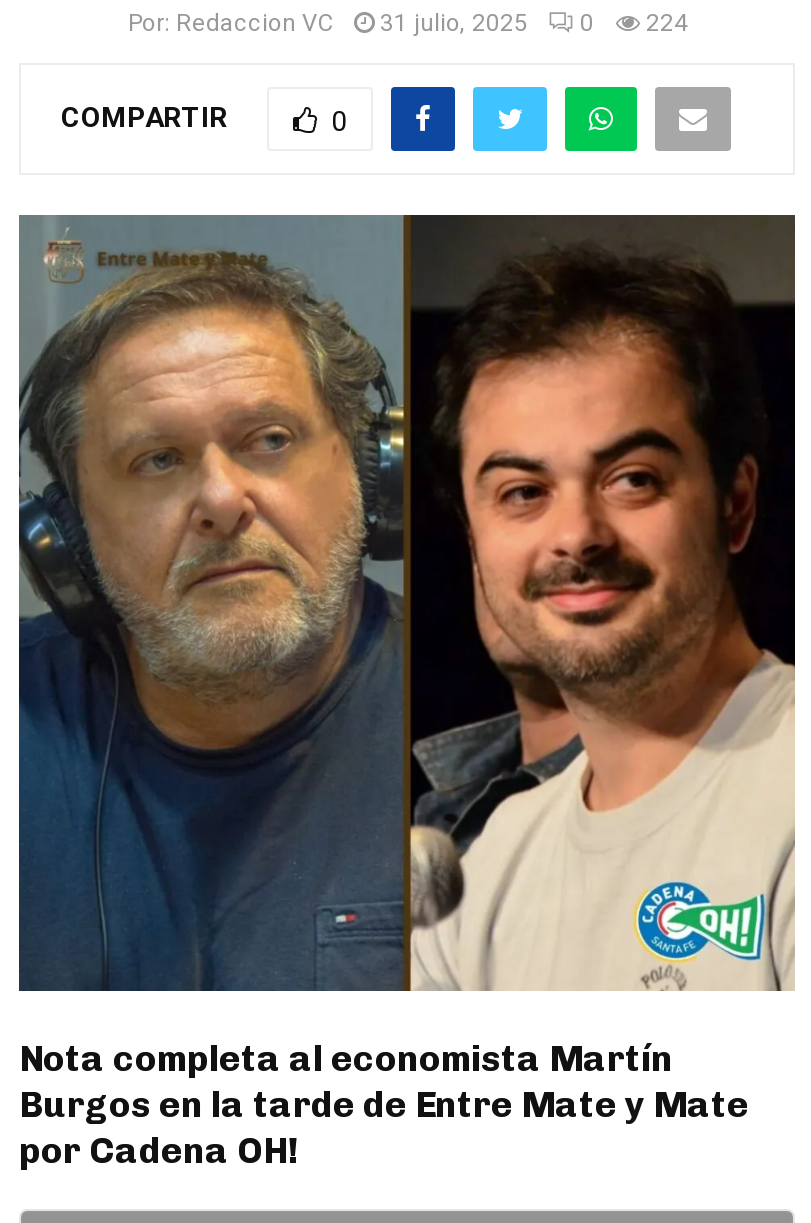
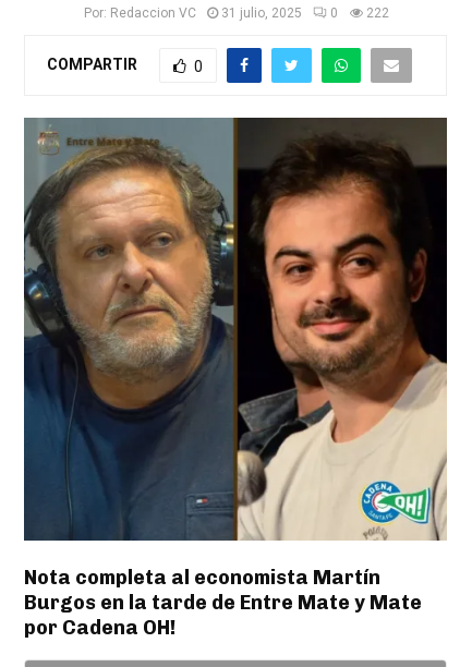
- Por: Redaccion VC 31 julio, 2025 0 224
+ Por: Redaccion VC 31 julio, 2025 0 222
